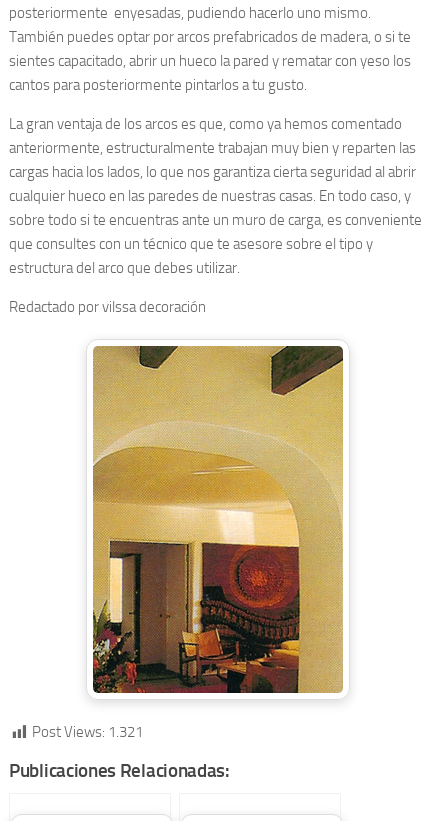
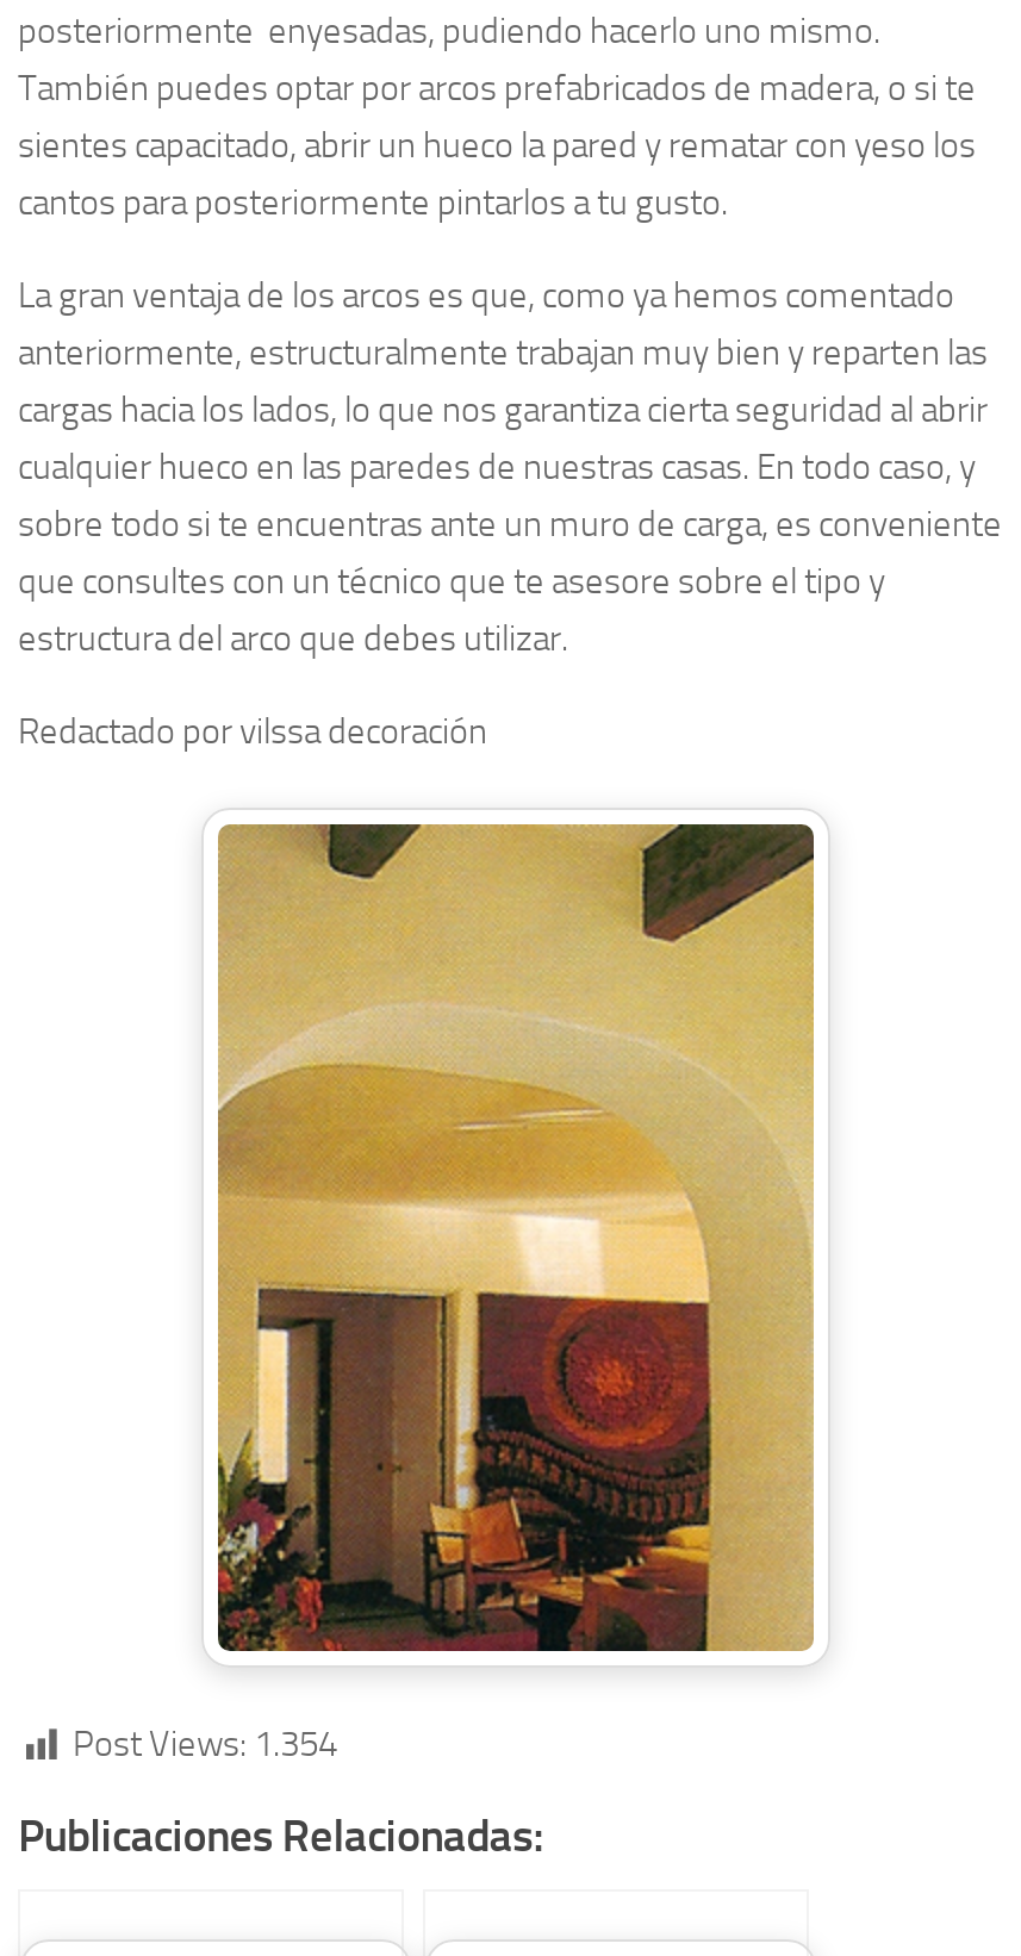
- Post Views: 1.321
+ Post Views: 1.354
